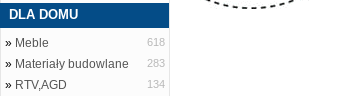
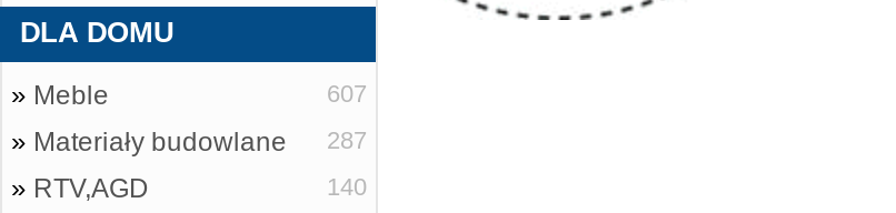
- 618
+ 607

- » Materiały budowlane 283
+ » Materiały budowlane 287

- 134
+ 140
